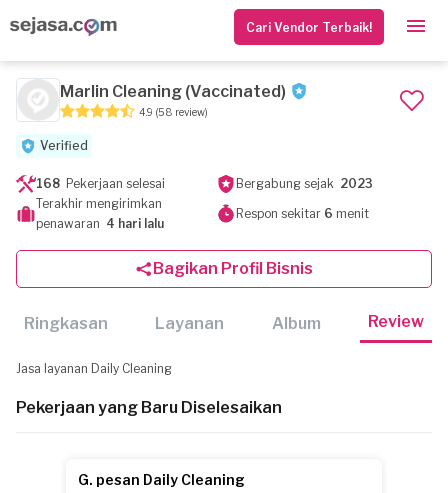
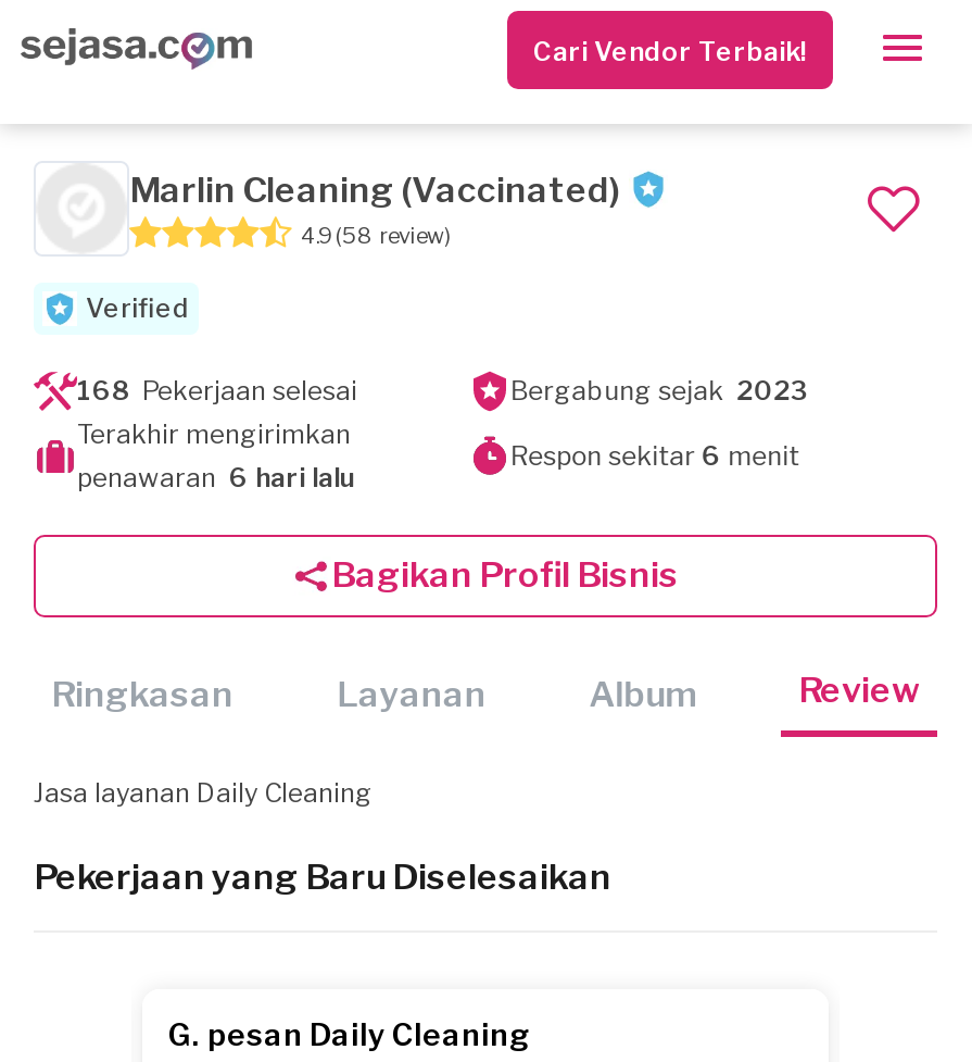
- penawaran 4 hari lalu
+ penawaran 6 hari lalu
